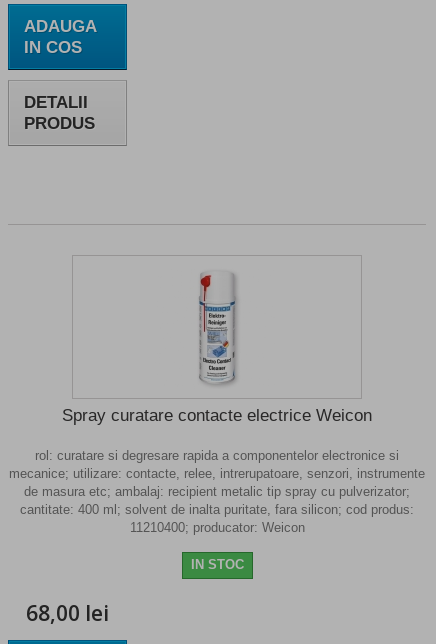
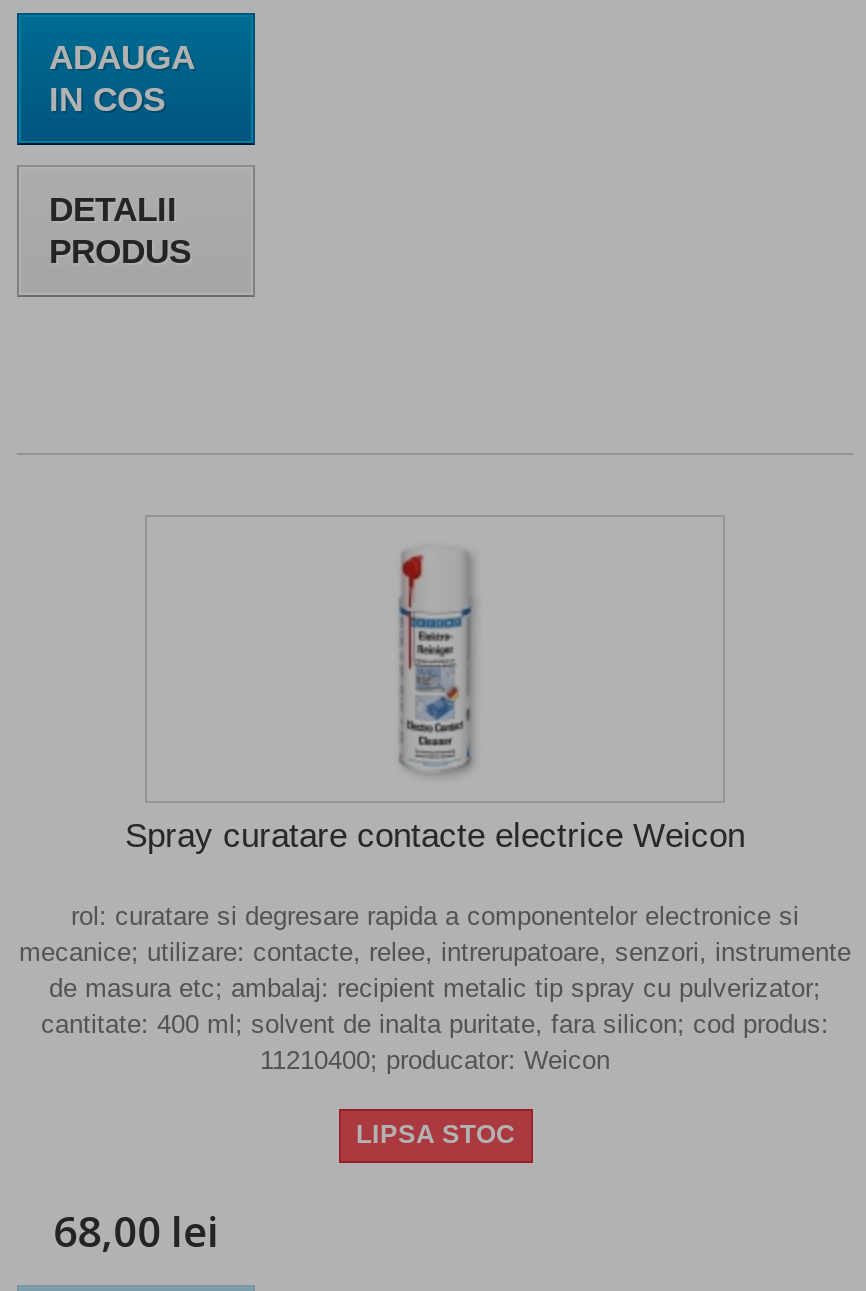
- IN STOC
+ LIPSA STOC
